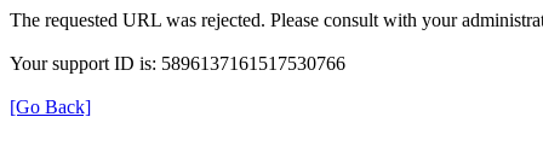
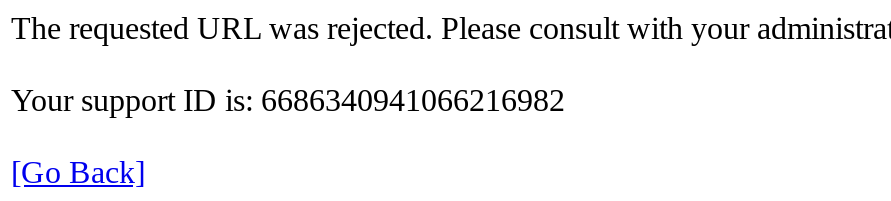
- Your support ID is: 5896137161517530766
+ Your support ID is: 6686340941066216982
